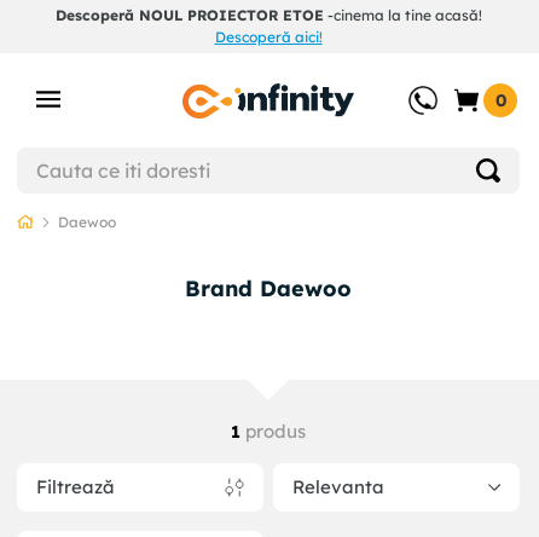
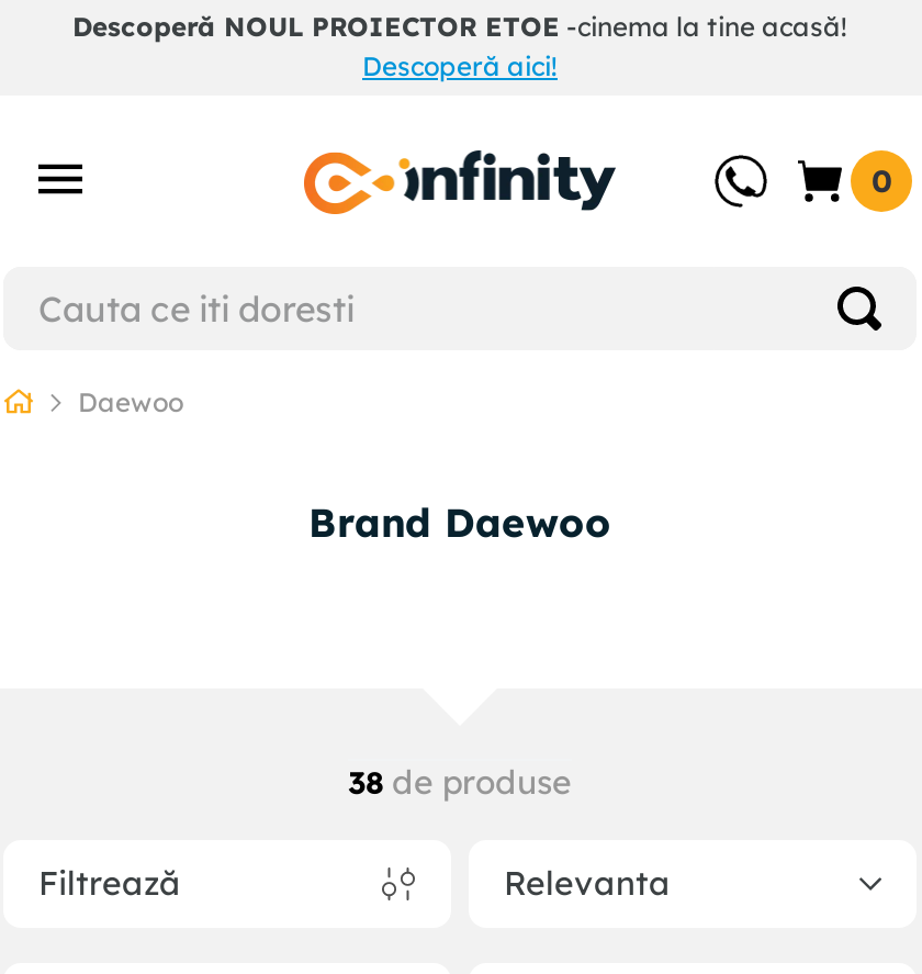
- 1 produs
+ 38 de produse
